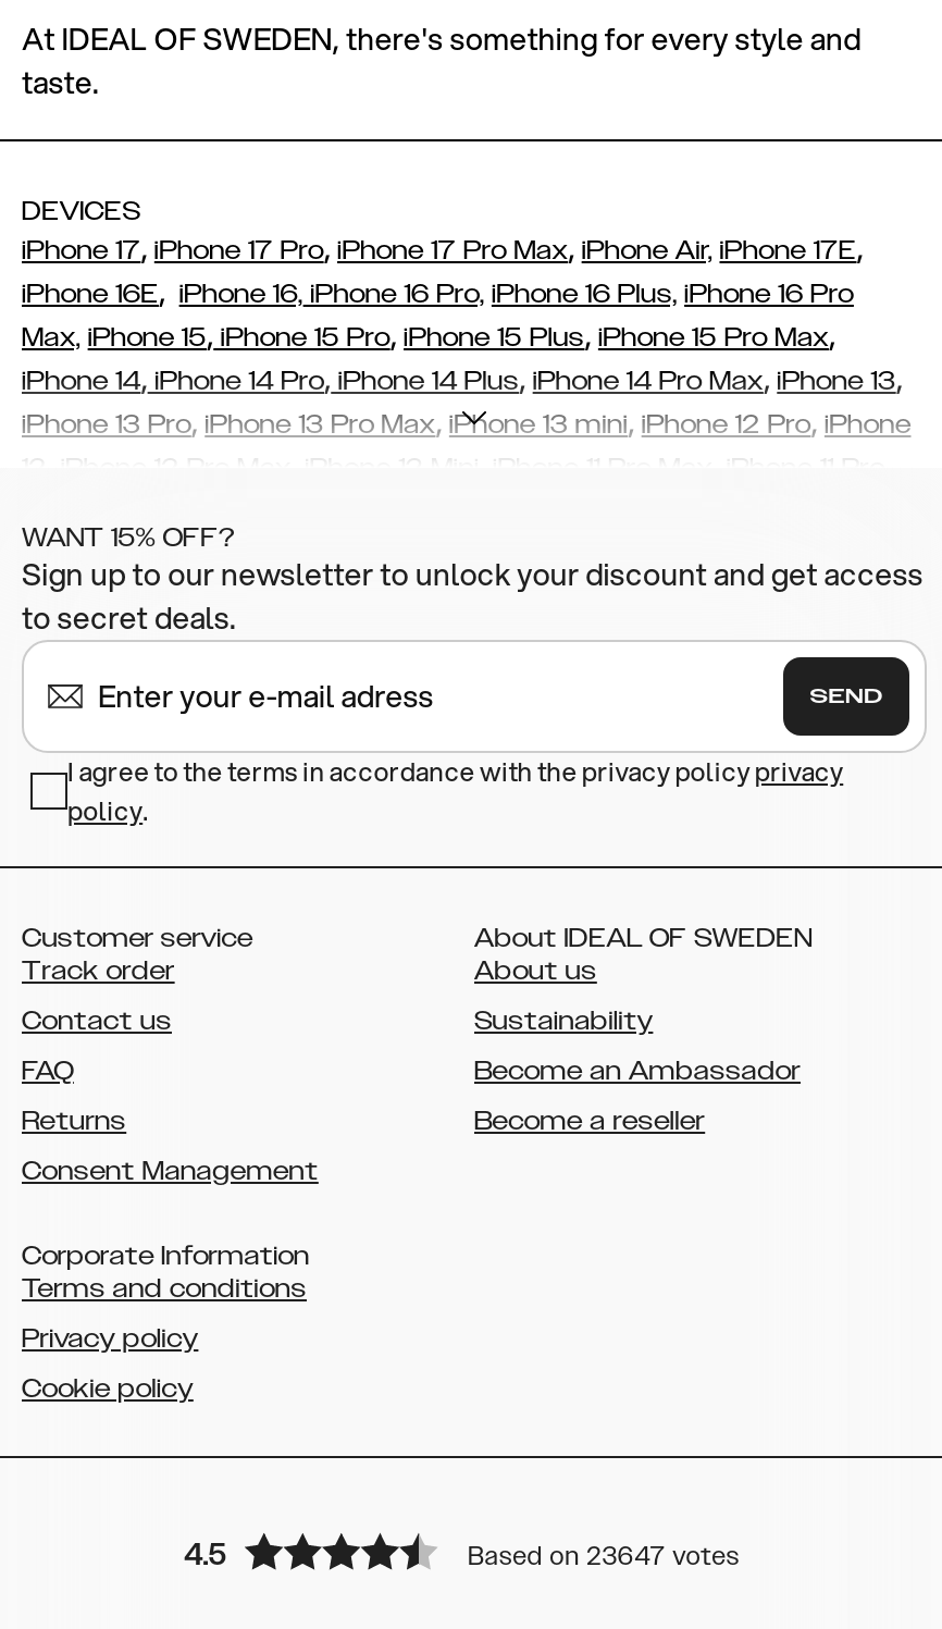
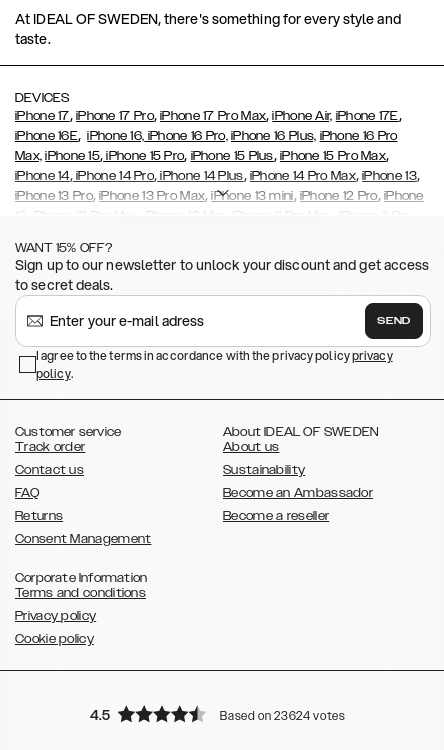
- Based on 23647 votes
+ Based on 23624 votes
